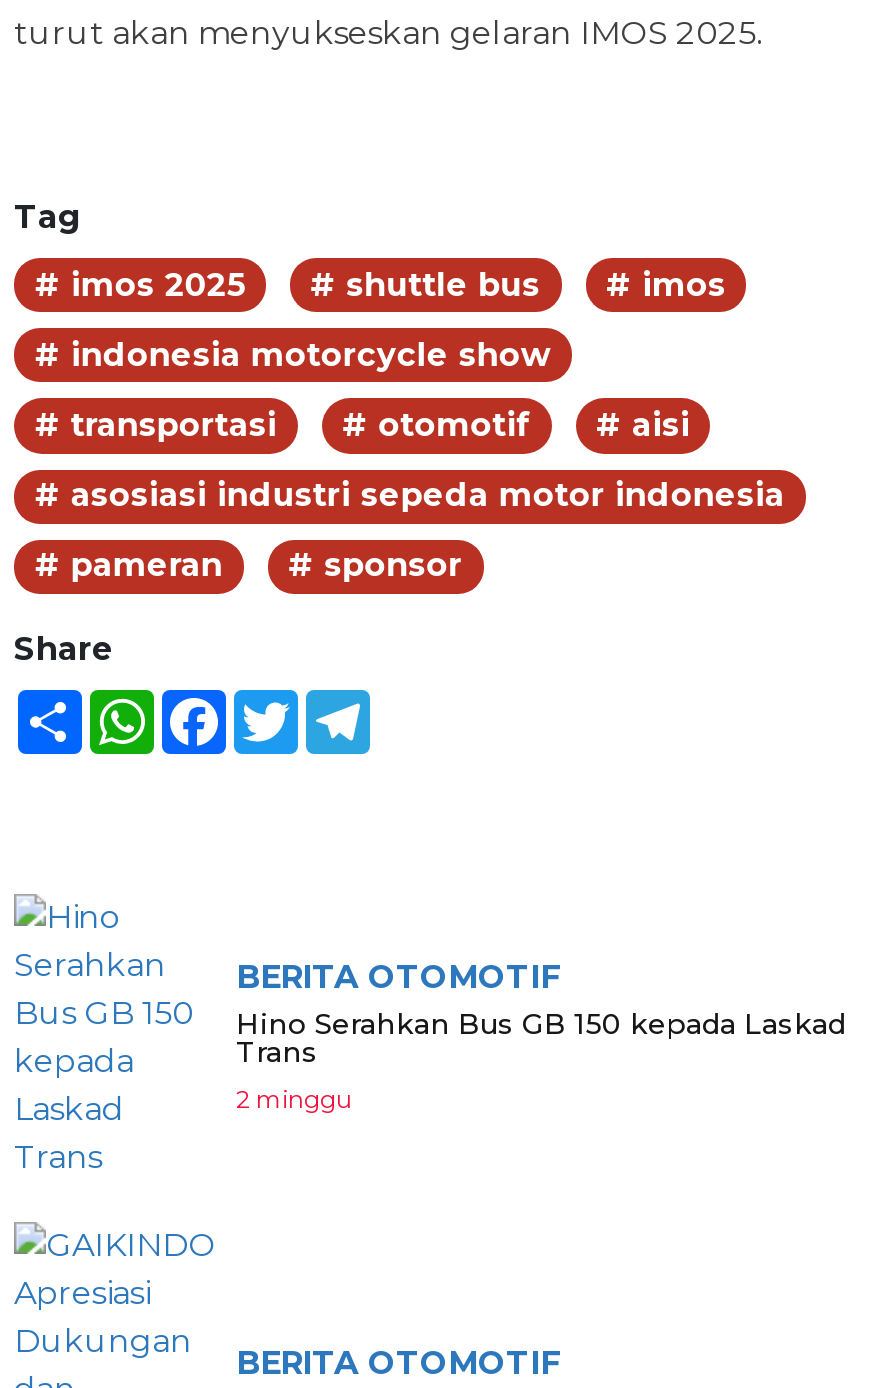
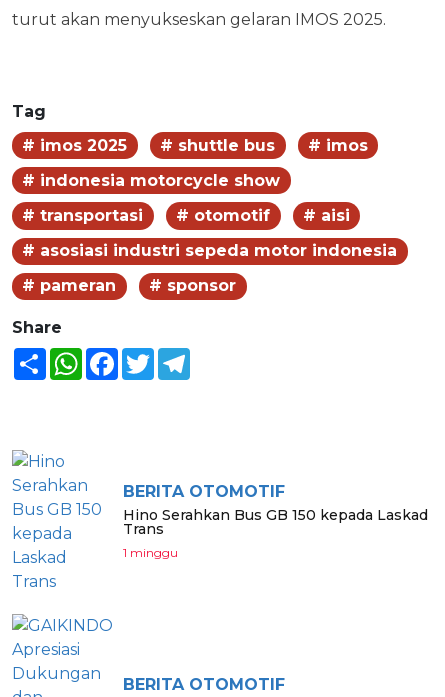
- 2 minggu
+ 1 minggu
